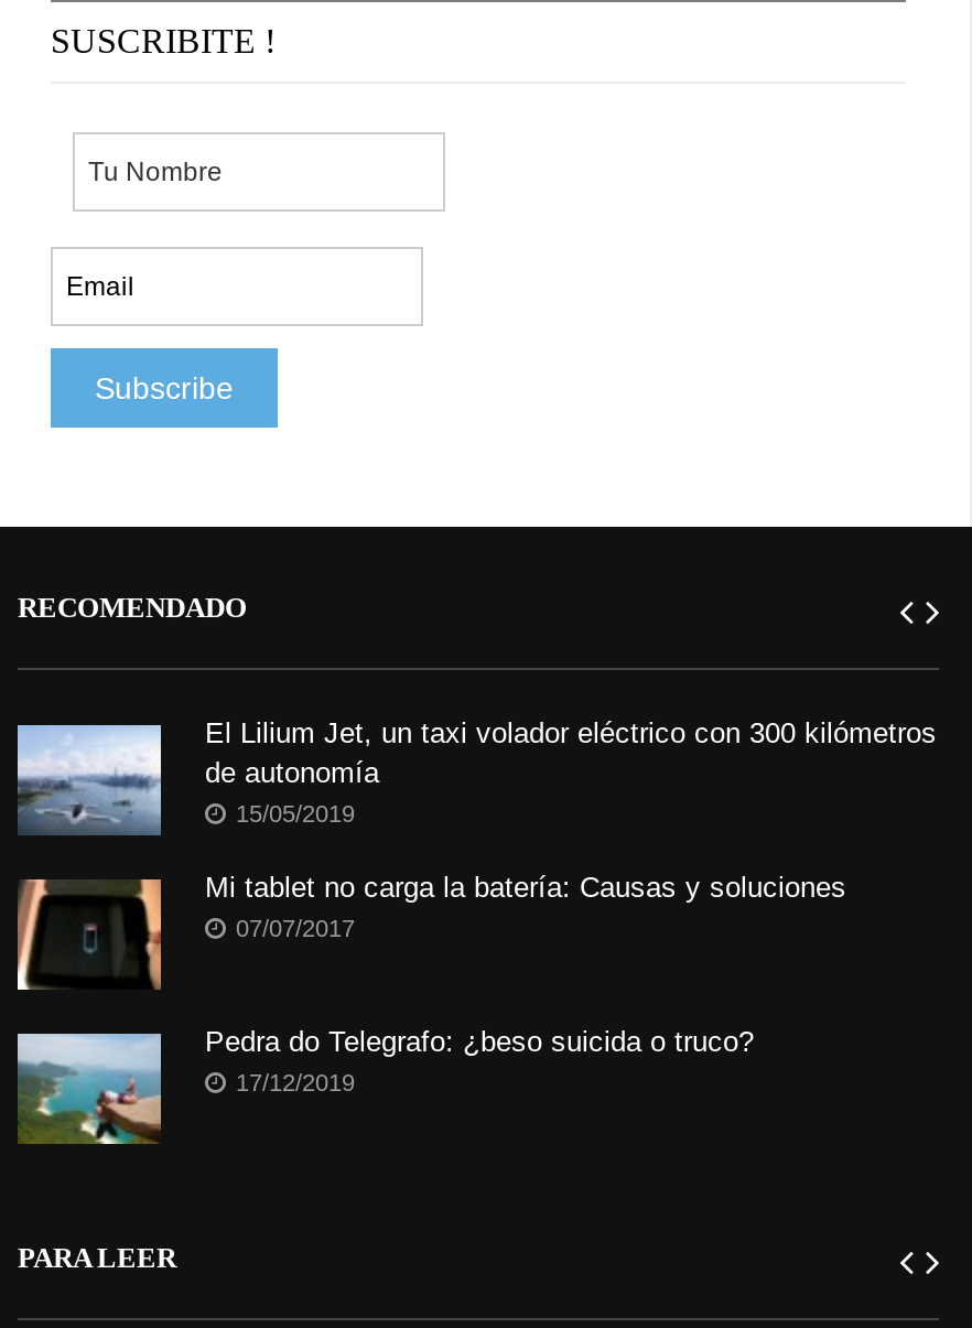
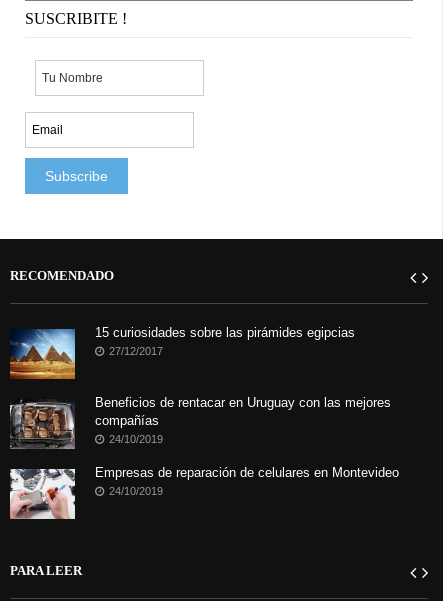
- [image]
- El Lilium Jet, un taxi volador eléctrico con 300 kilómetros
- de autonomía
- 15/05/2019
+ [image]
+ 15 curiosidades sobre las pirámides egipcias
+ 27/12/2017

- [image]
- Mi tablet no carga la batería: Causas y soluciones
- 07/07/2017
+ [image]
+ Beneficios de rentacar en Uruguay con las mejores
+ compañías
+ 24/10/2019

- [image]
- Pedra do Telegrafo: ¿beso suicida o truco?
- 17/12/2019
+ [image]
+ Empresas de reparación de celulares en Montevideo
+ 24/10/2019
